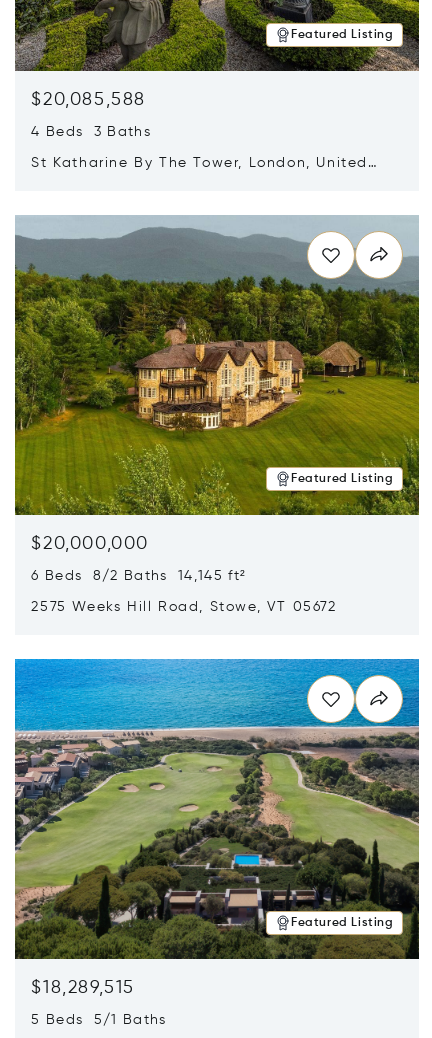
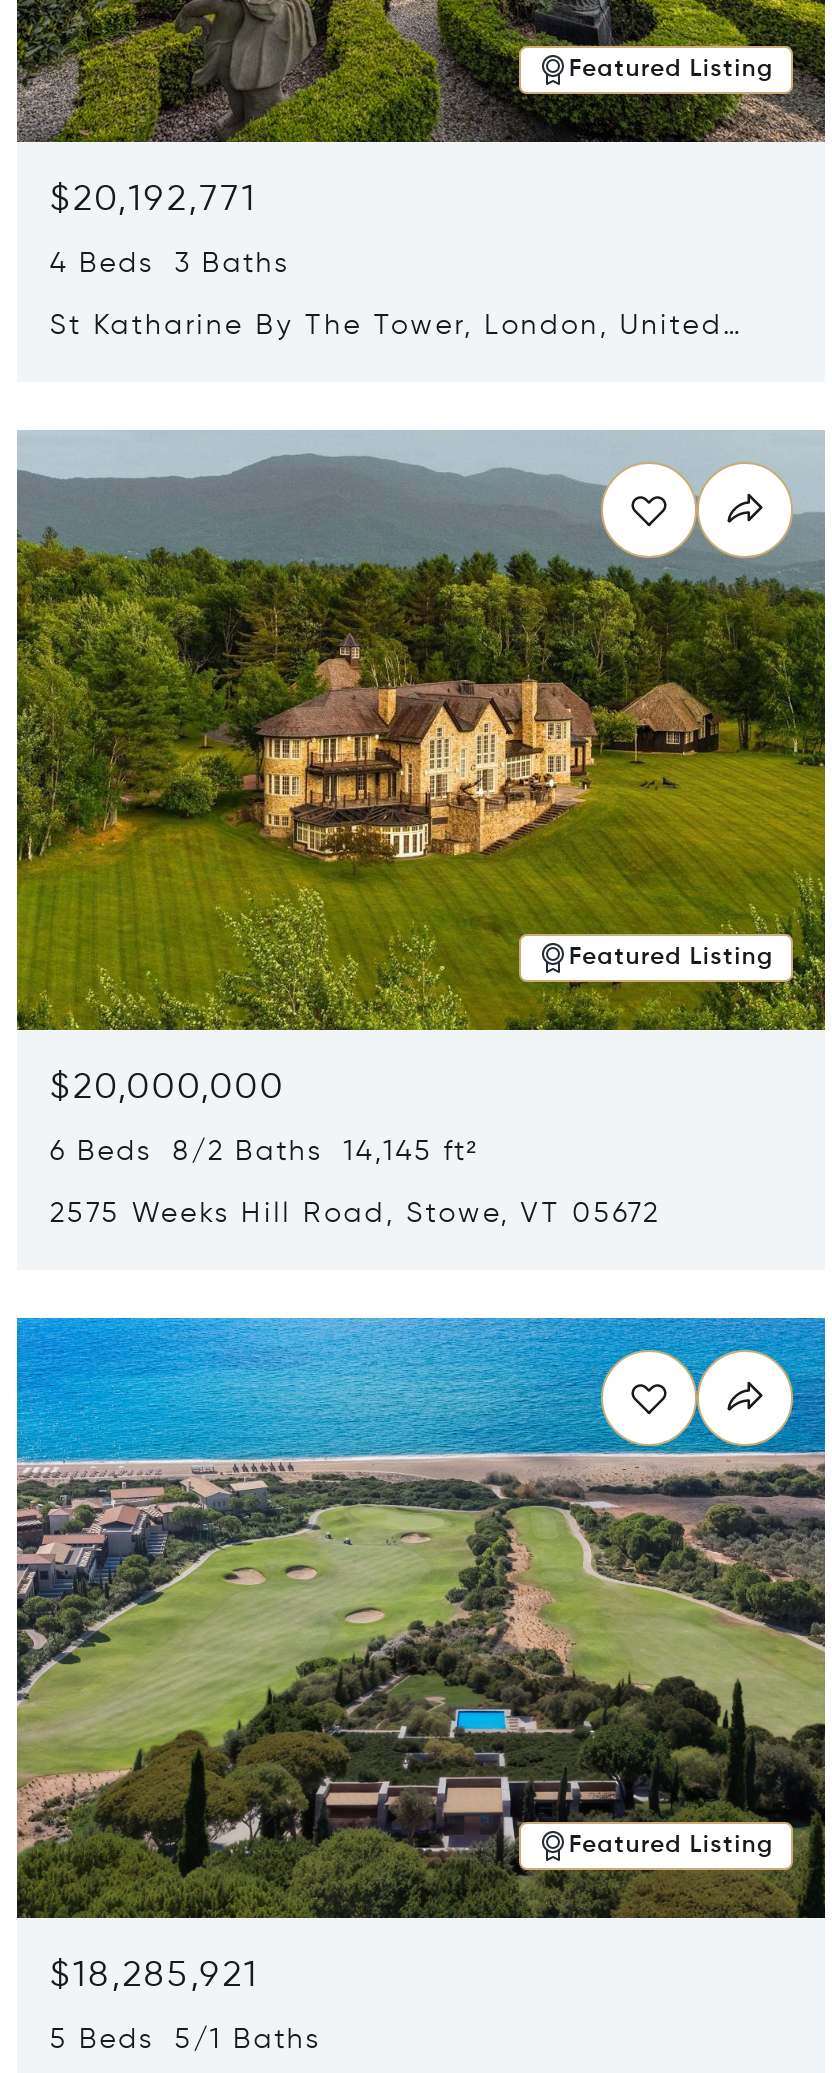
- $20,085,588
+ $20,192,771

- $18,289,515
+ $18,285,921
